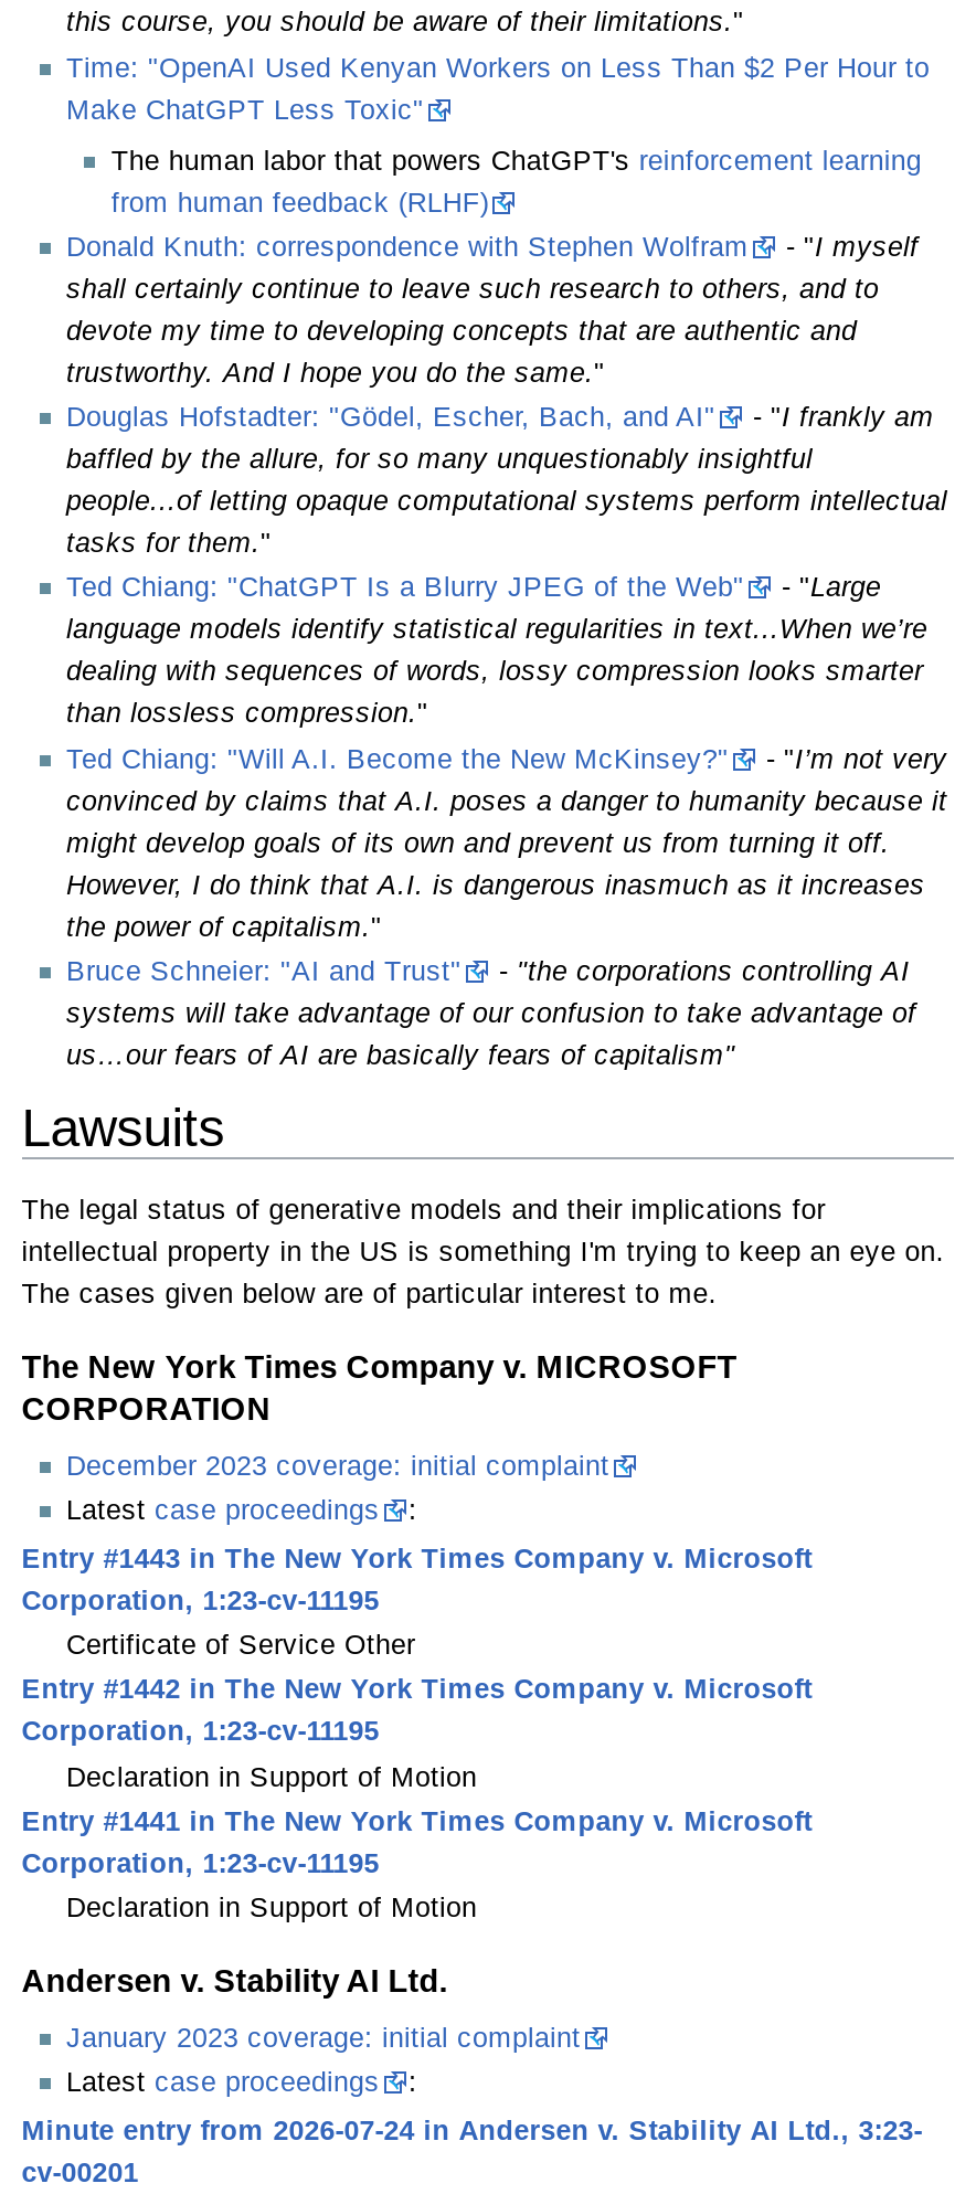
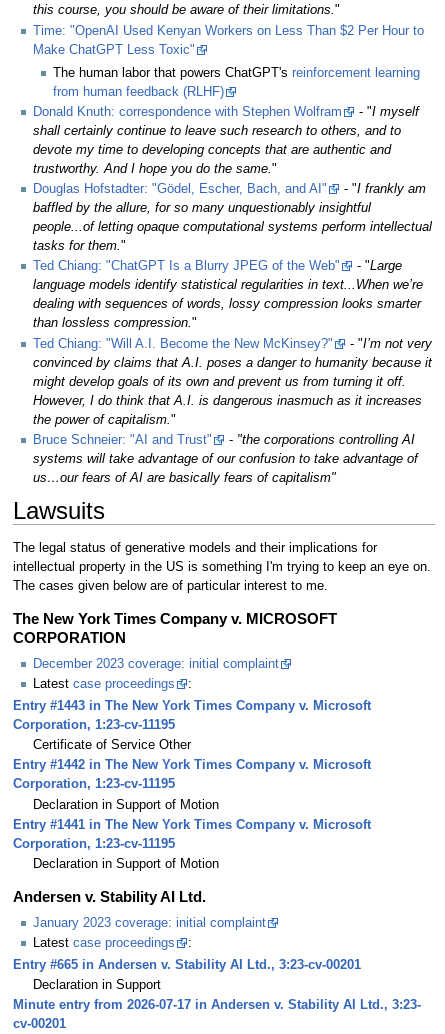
- Minute entry from 2026-07-24 in Andersen v. Stability AI Ltd., 3:23-
+ Entry #665 in Andersen v. Stability AI Ltd., 3:23-cv-00201
+ Declaration in Support
+ Minute entry from 2026-07-17 in Andersen v. Stability AI Ltd., 3:23-
